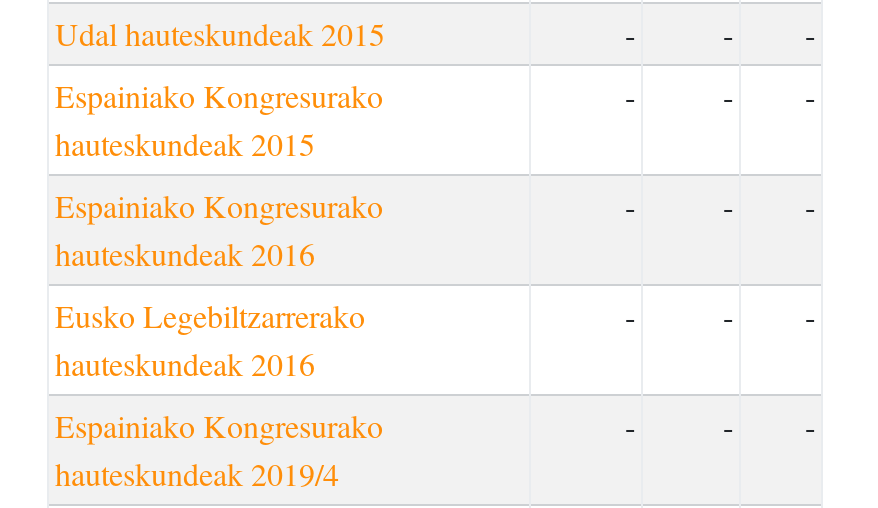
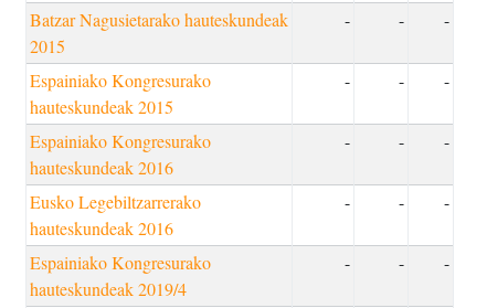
- Udal hauteskundeak 2015
+ Batzar Nagusietarako hauteskundeak
+ 2015
